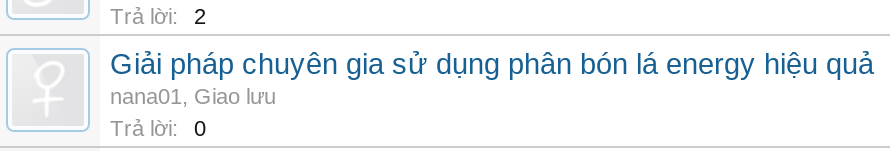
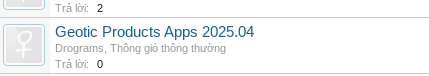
- Giải pháp chuyên gia sử dụng phân bón lá energy hiệu quả
- nana01, Giao lưu
+ Geotic Products Apps 2025.04
+ Drograms, Thông gió thông thường
